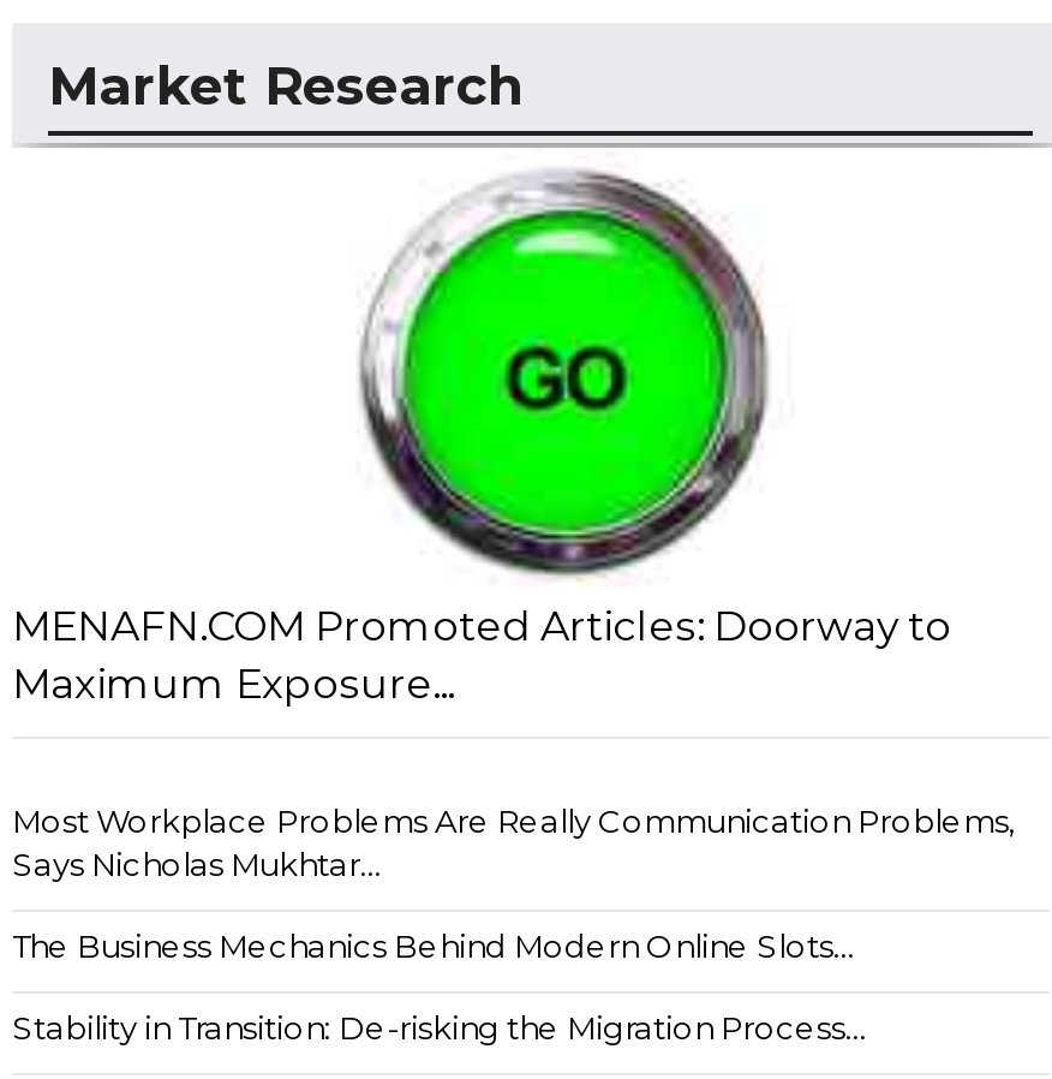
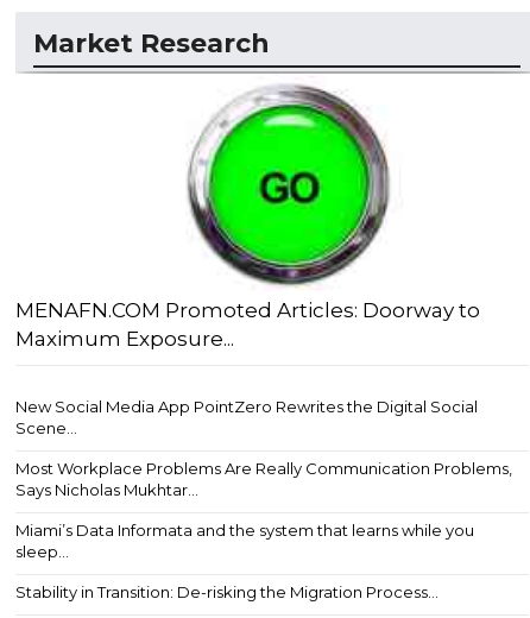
+ New Social Media App PointZero Rewrites the Digital Social
+ Scene...

- The Business Mechanics Behind Modern Online Slots...
+ Miami’s Data Informata and the system that learns while you
+ sleep...
